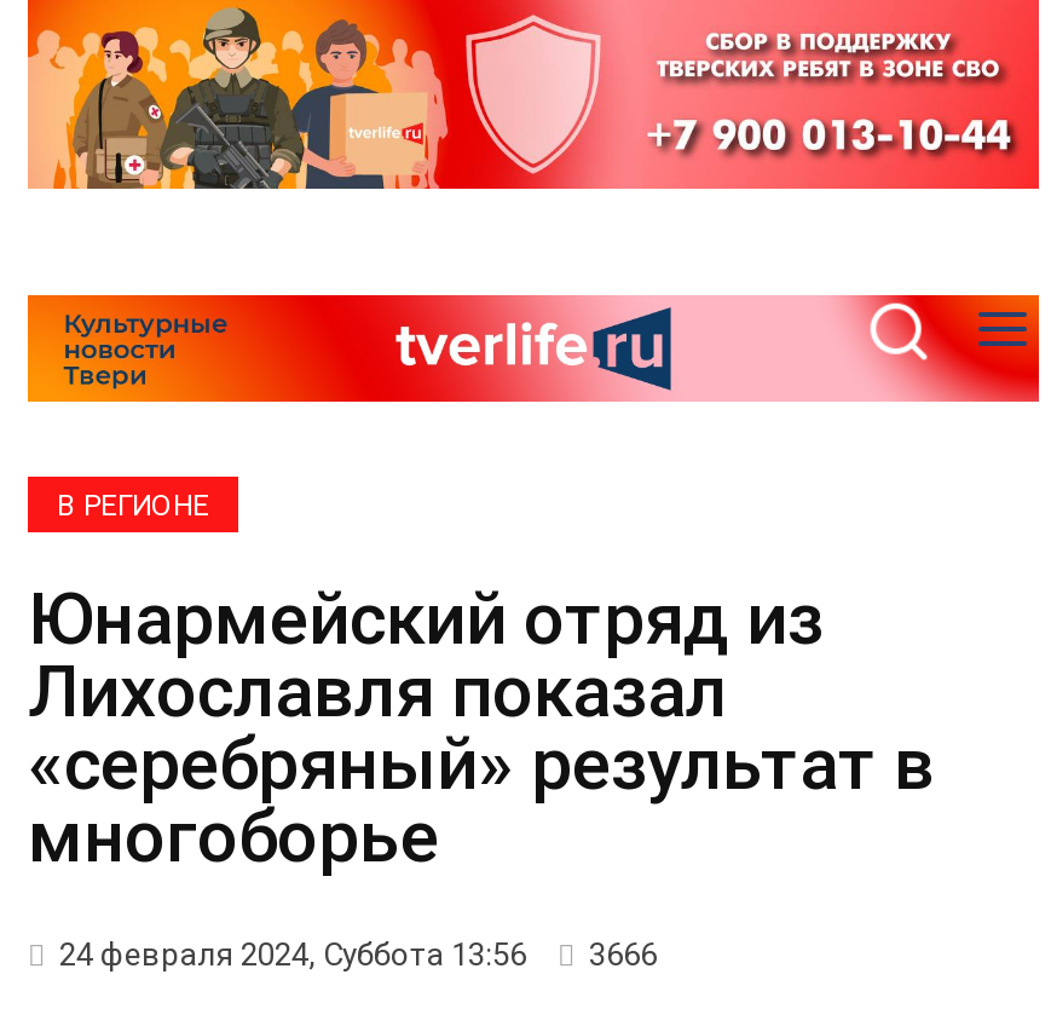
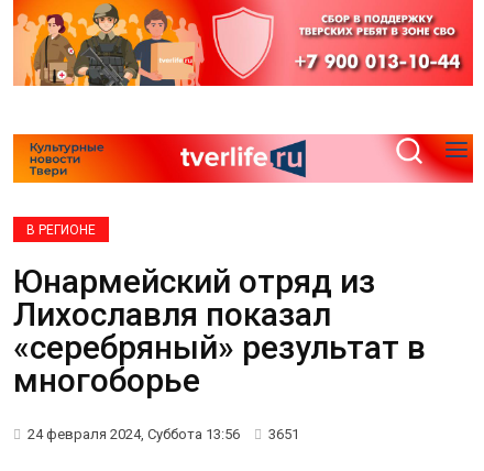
- 24 февраля 2024, Суббота 13:56 3666
+ 24 февраля 2024, Суббота 13:56 3651
